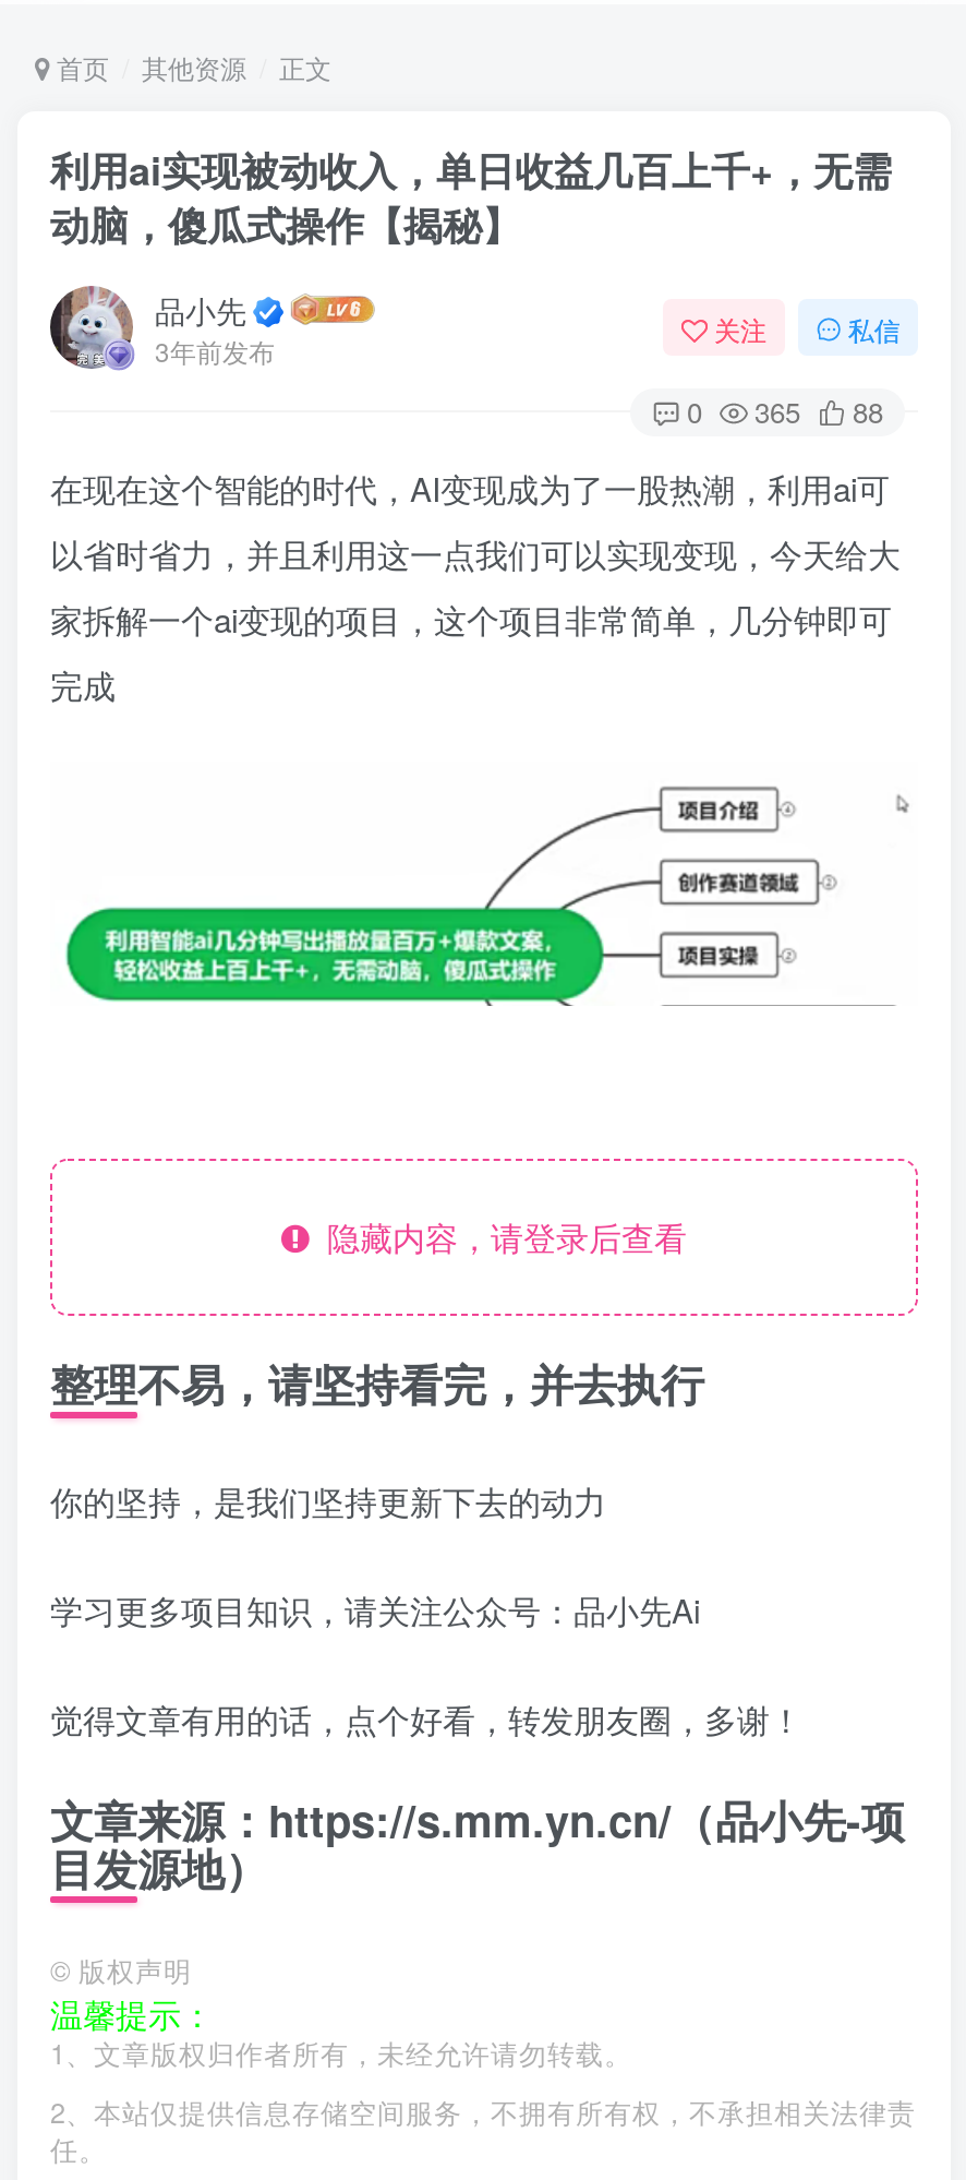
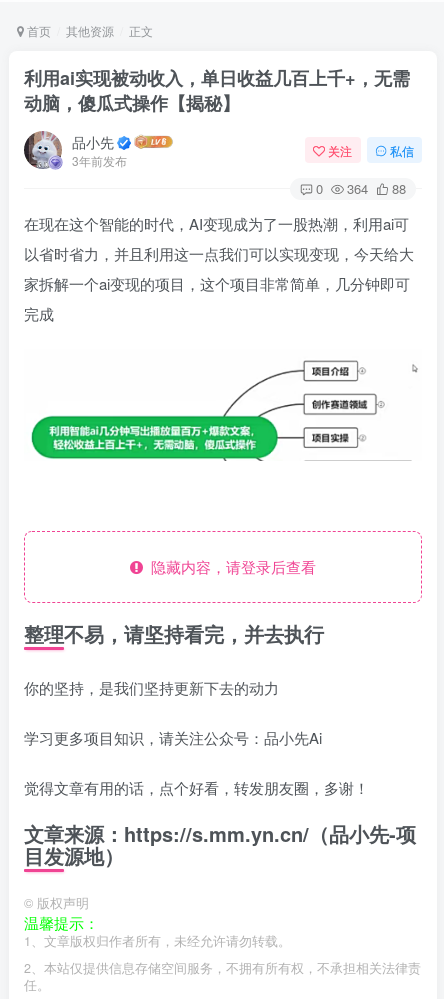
- 0 365 88
+ 0 364 88
